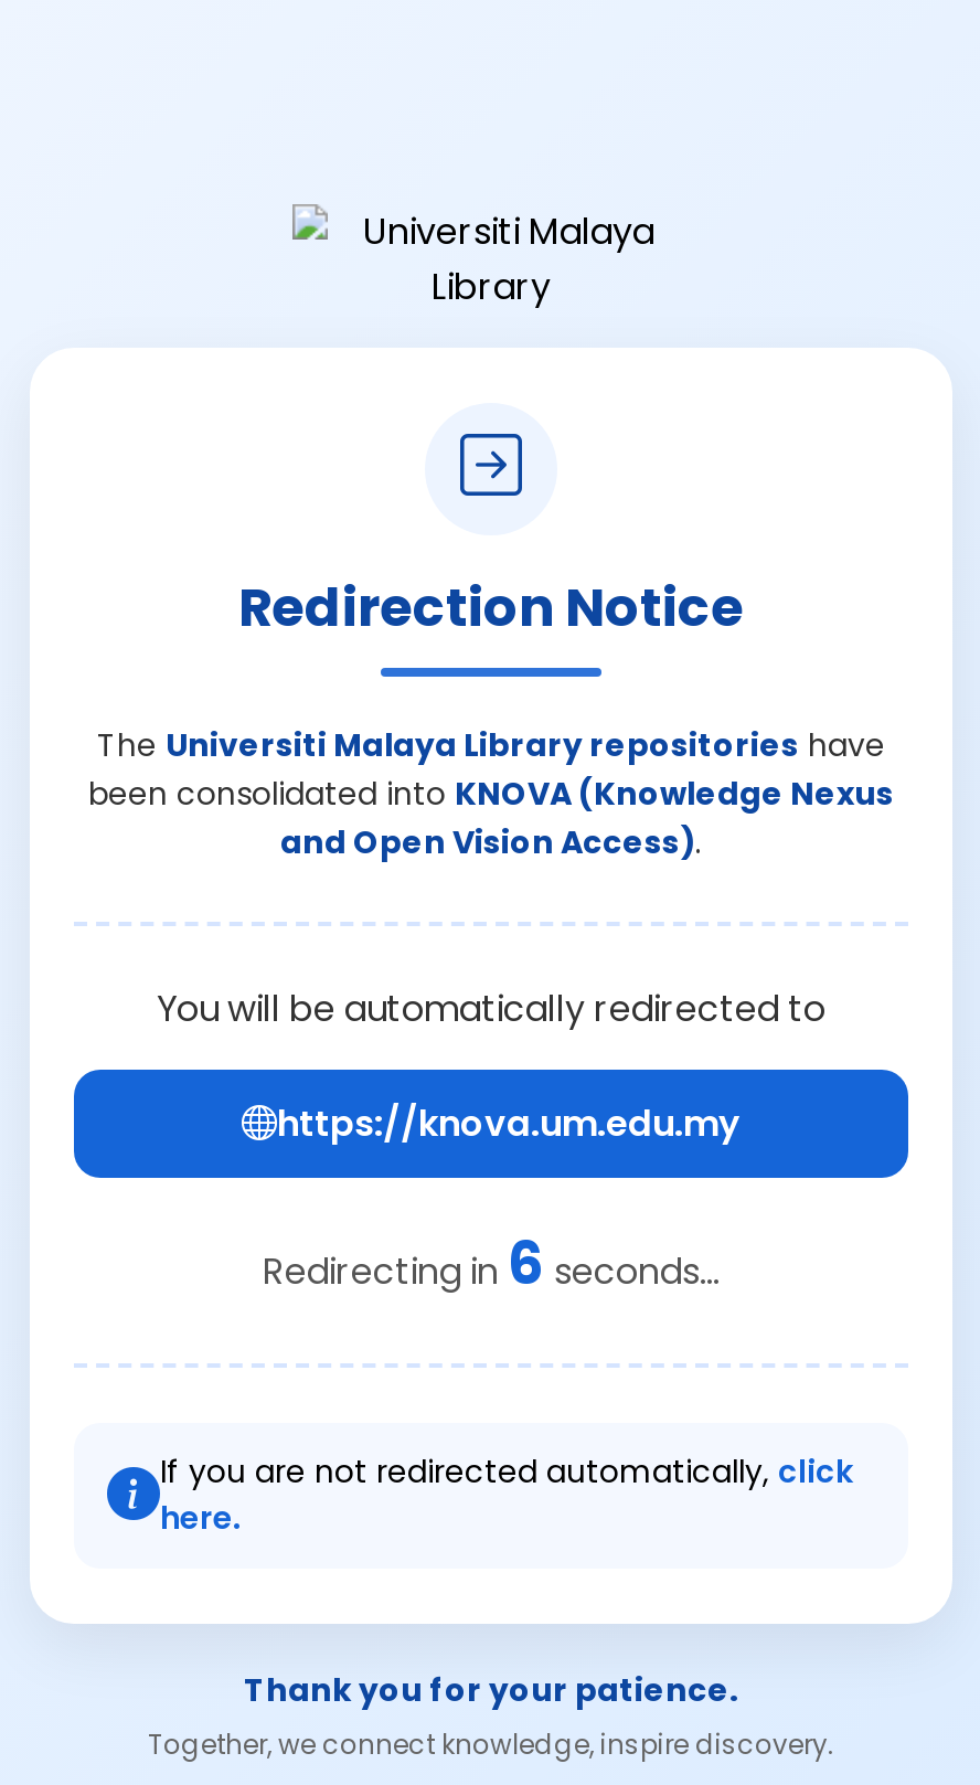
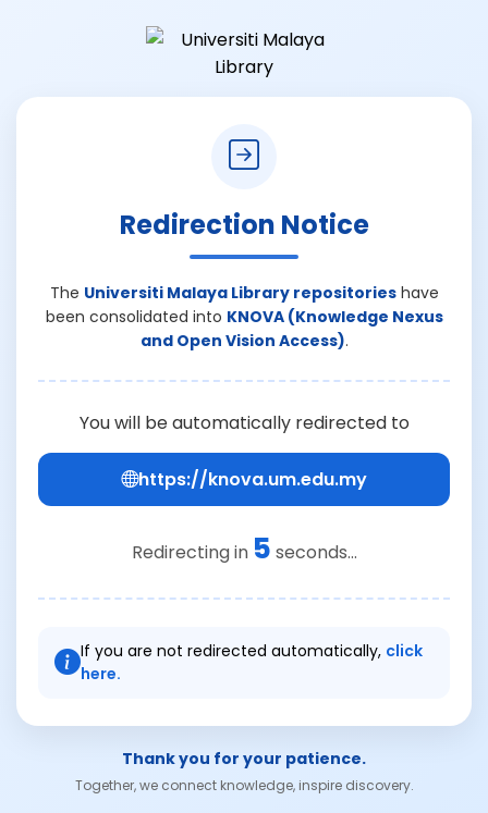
- Redirecting in 6 seconds...
+ Redirecting in 5 seconds...
